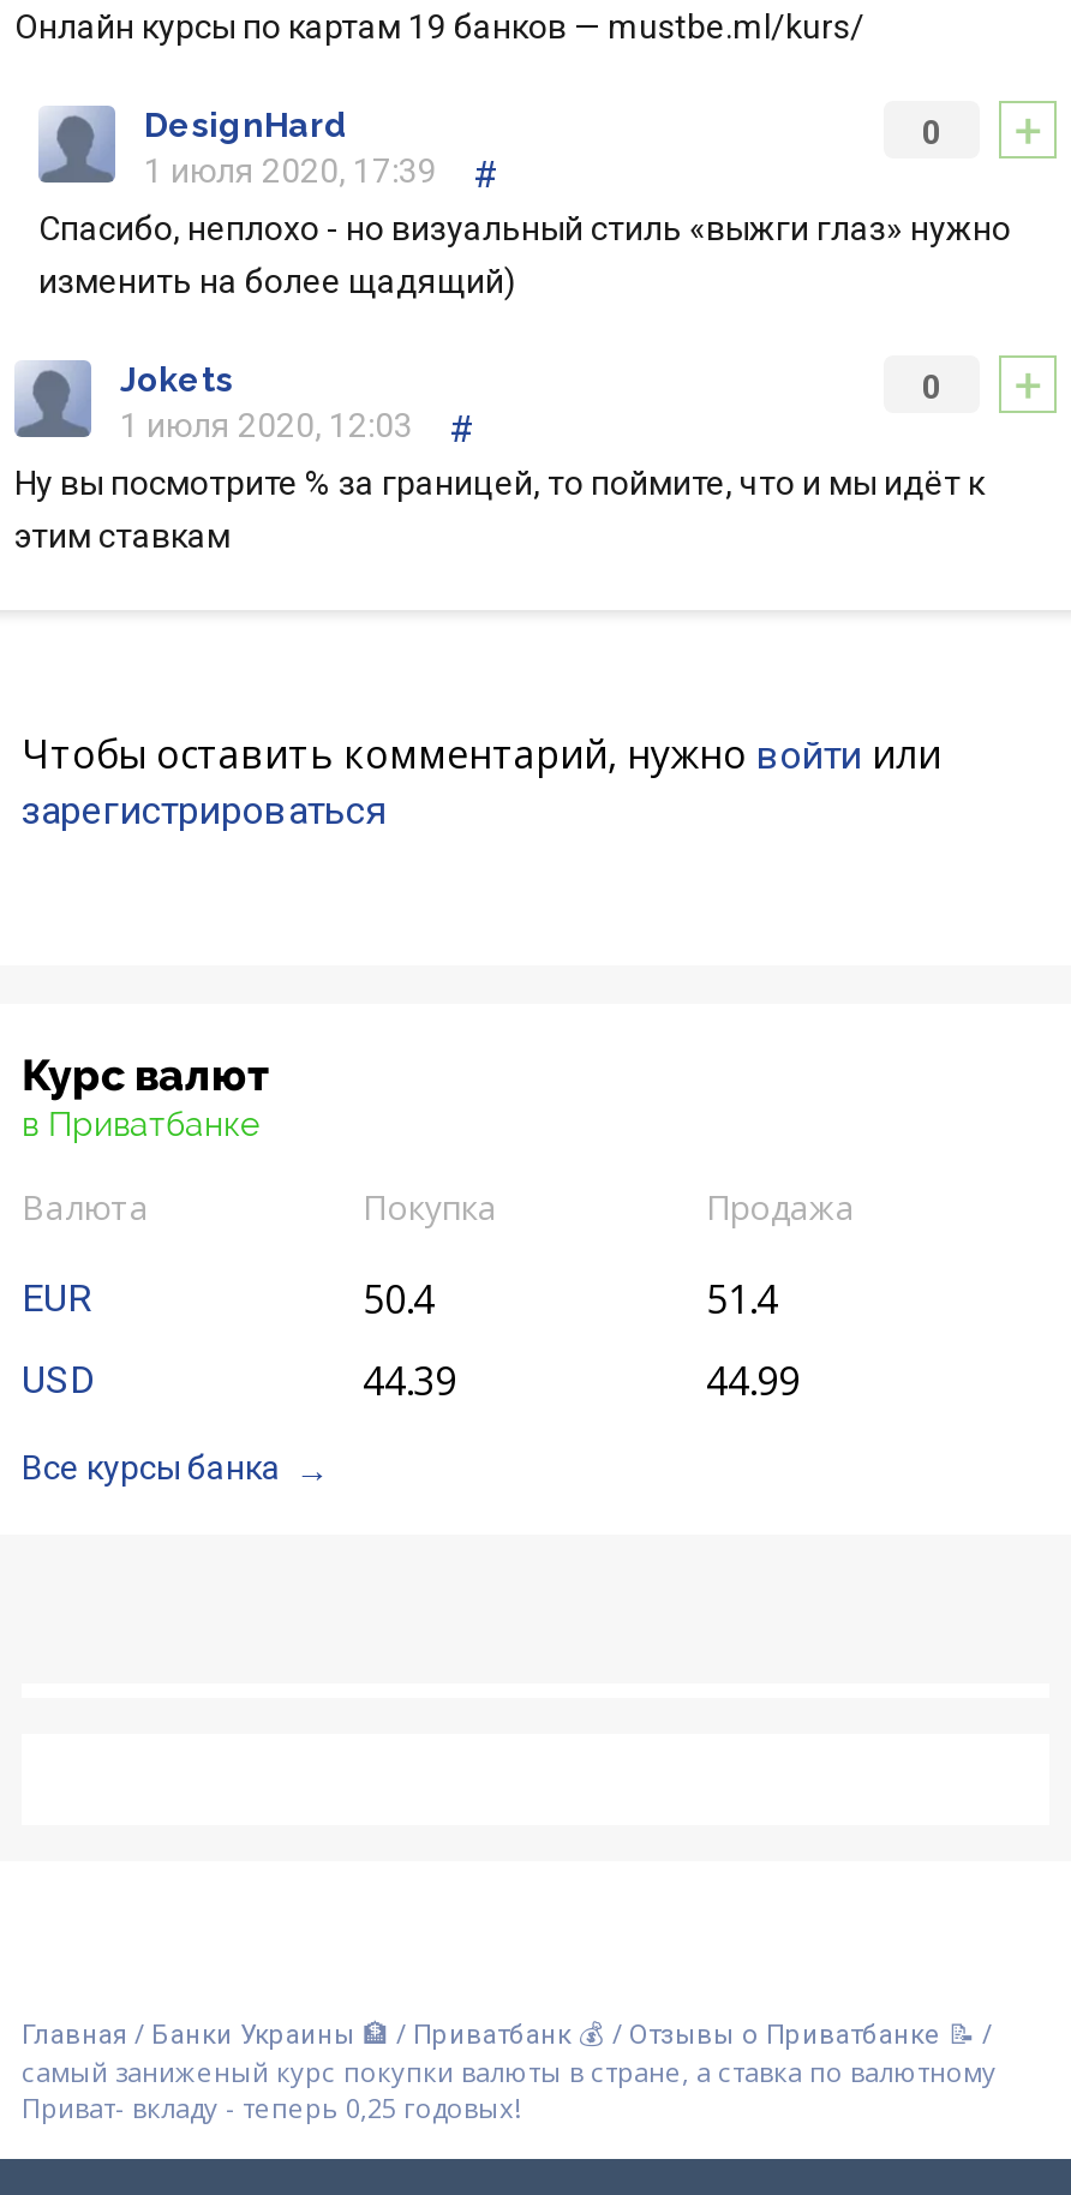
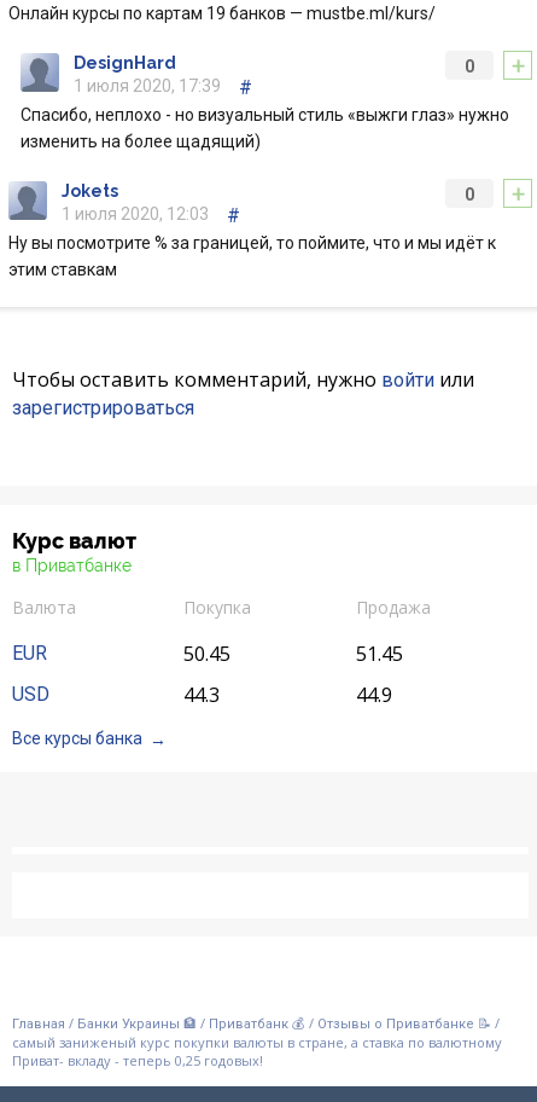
- 50.4
+ 50.45

- 51.4
+ 51.45

- 44.39
+ 44.3

- 44.99
+ 44.9
